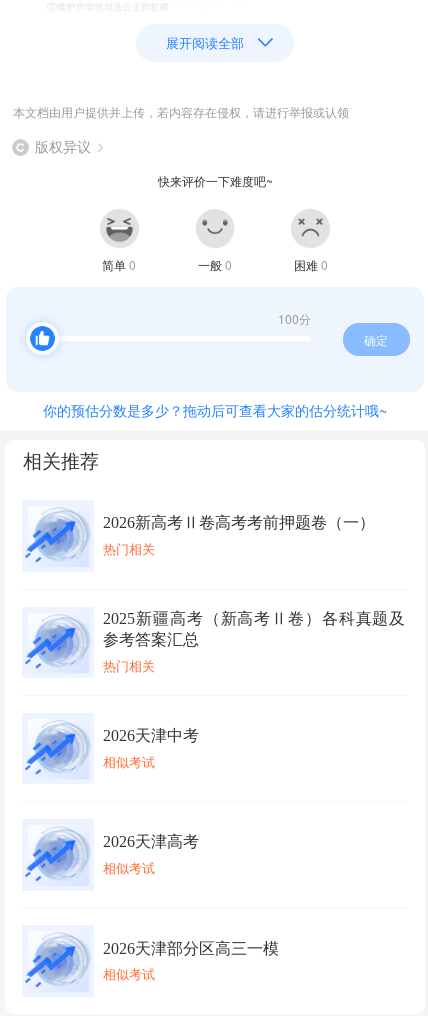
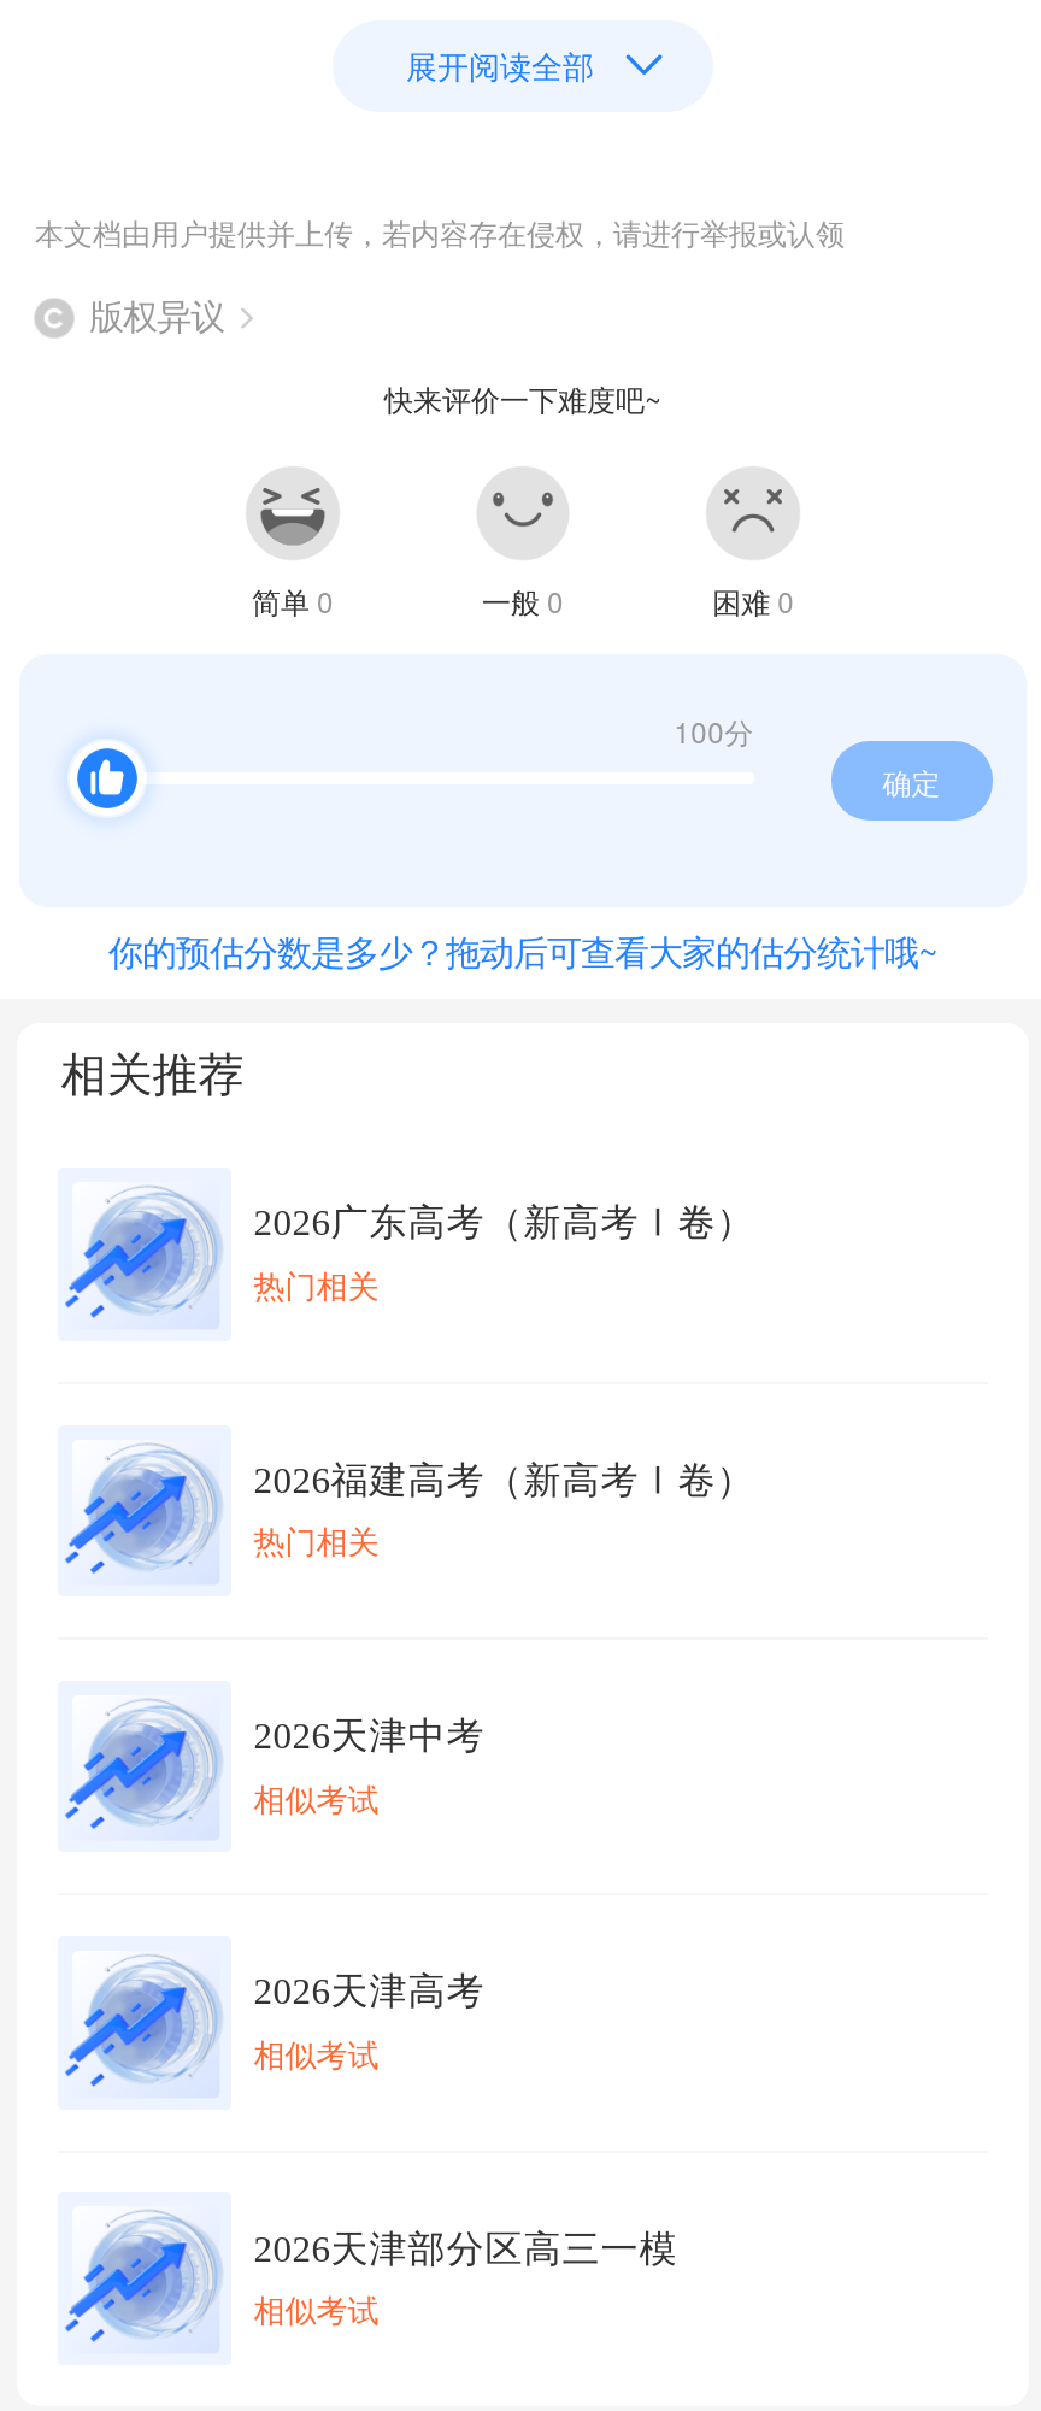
- 2026新高考Ⅱ卷高考考前押题卷（一）
+ 2026广东高考（新高考Ⅰ卷）

- 2025新疆高考（新高考Ⅱ卷）各科真题及
- 参考答案汇总
+ 2026福建高考（新高考Ⅰ卷）
